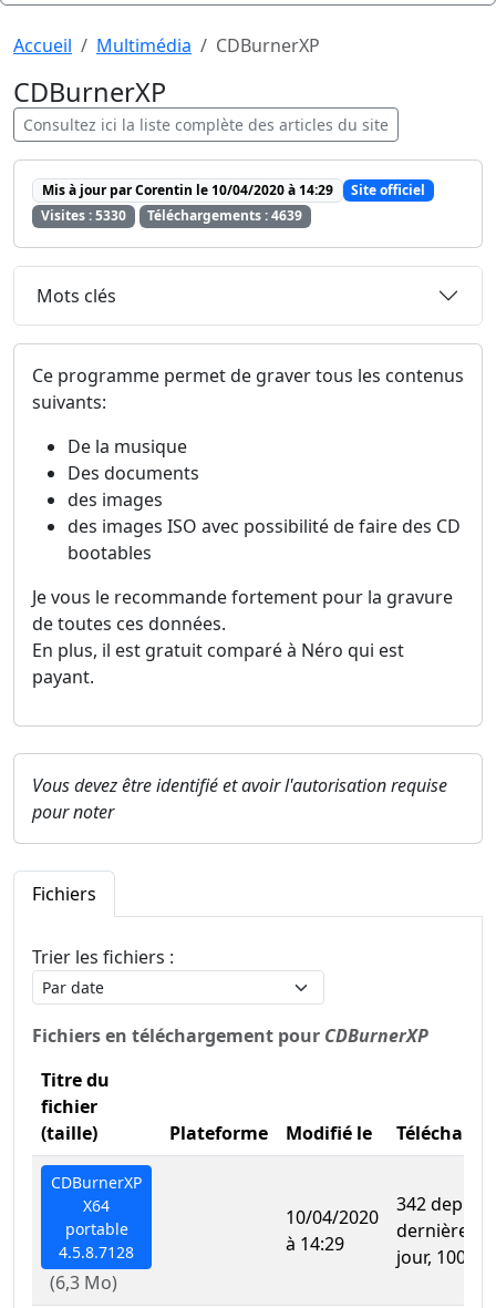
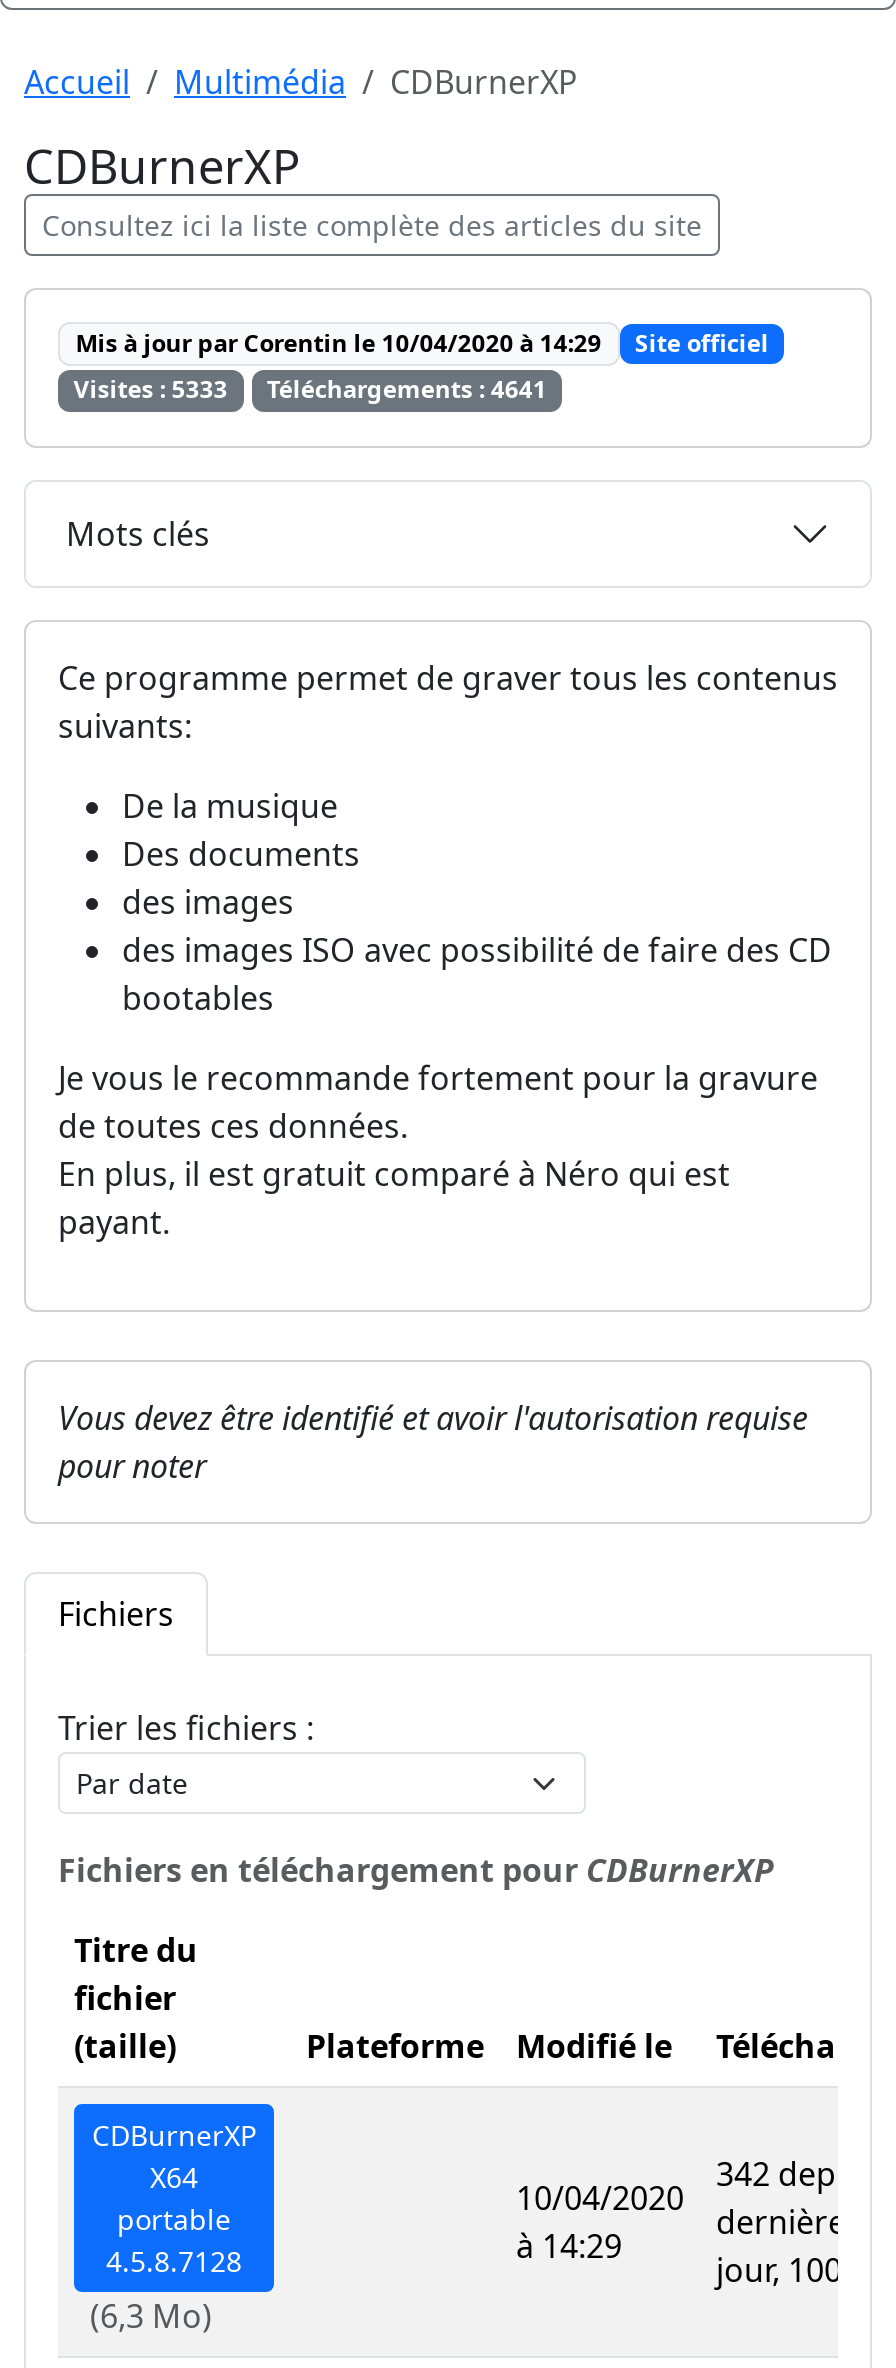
- Visites : 5330
+ Visites : 5333

- Téléchargements : 4639
+ Téléchargements : 4641
